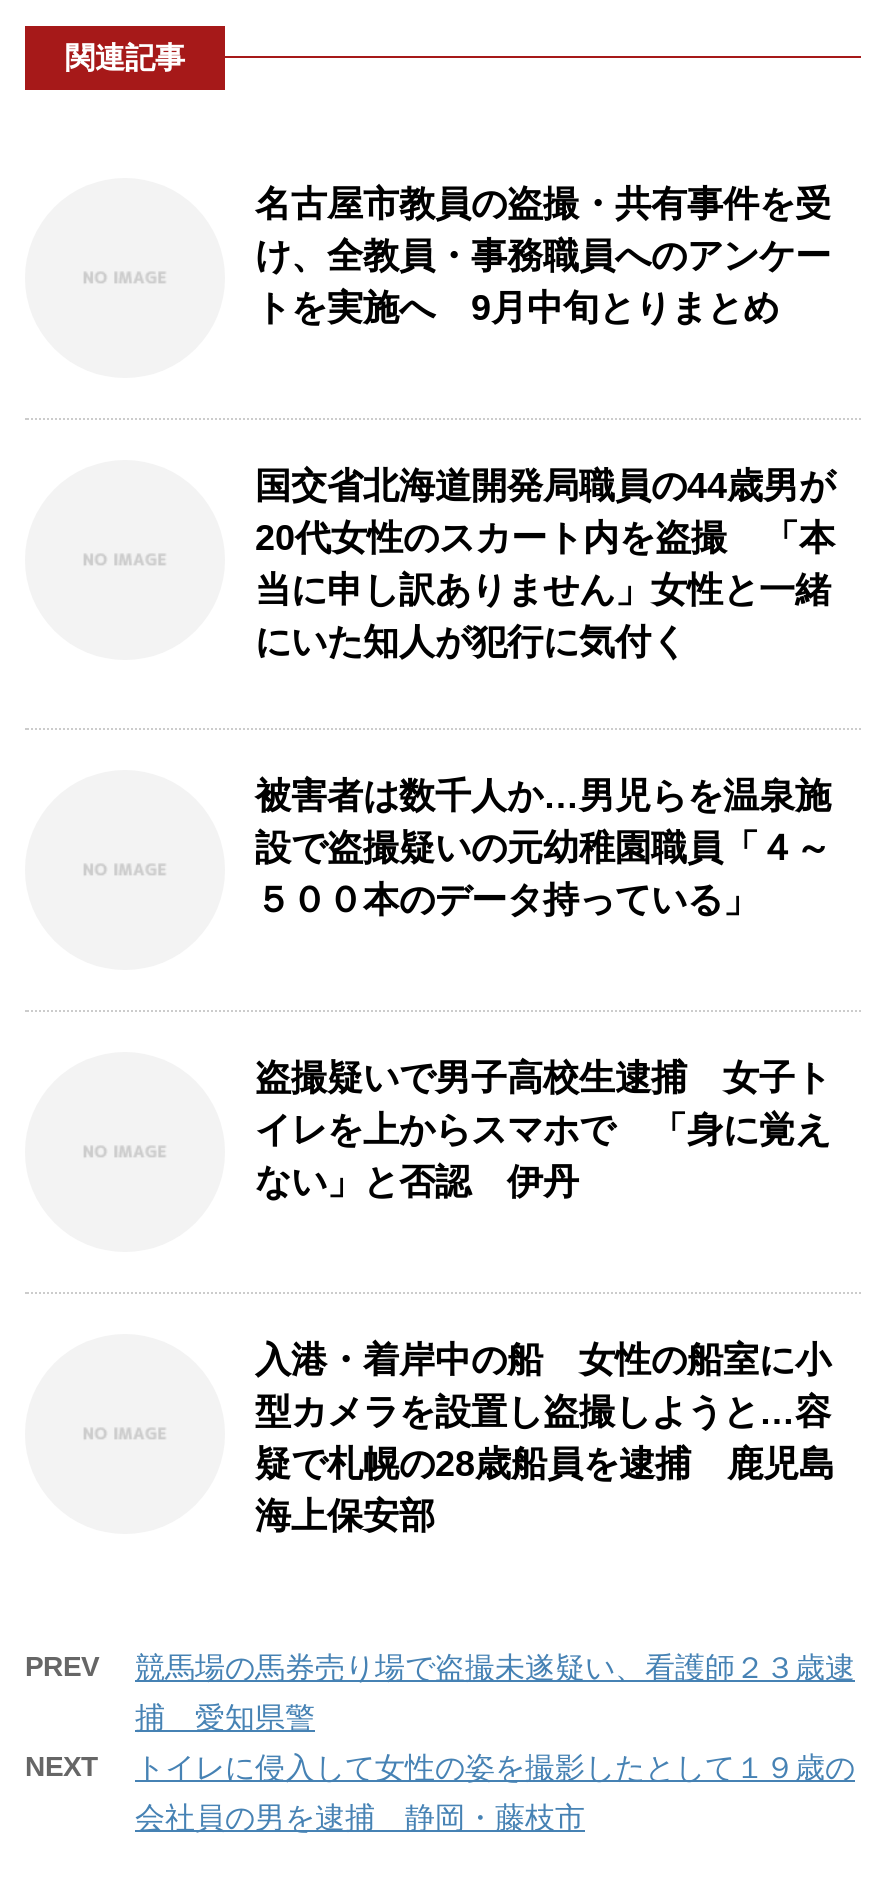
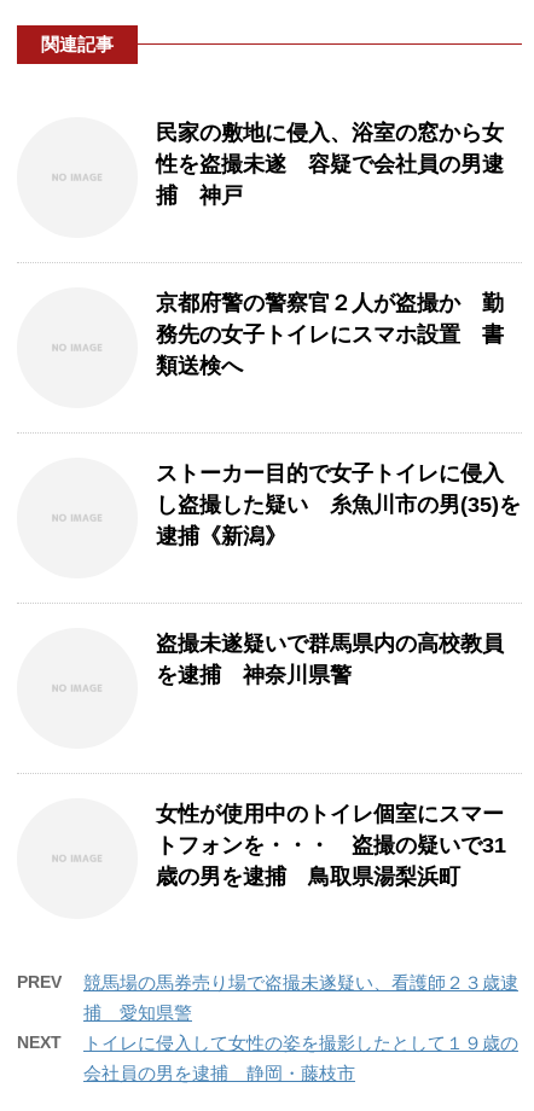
- 名古屋市教員の盗撮・共有事件を受
- け、全教員・事務職員へのアンケー
- トを実施へ 9月中旬とりまとめ
+ 民家の敷地に侵入、浴室の窓から女
+ 性を盗撮未遂 容疑で会社員の男逮
+ 捕 神戸

- 国交省北海道開発局職員の44歳男が
- 20代女性のスカート内を盗撮 「本
- 当に申し訳ありません」女性と一緒
- にいた知人が犯行に気付く
+ 京都府警の警察官２人が盗撮か 勤
+ 務先の女子トイレにスマホ設置 書
+ 類送検へ

- 被害者は数千人か…男児らを温泉施
- 設で盗撮疑いの元幼稚園職員「４～
- ５００本のデータ持っている」
+ ストーカー目的で女子トイレに侵入
+ し盗撮した疑い 糸魚川市の男(35)を
+ 逮捕《新潟》

- 盗撮疑いで男子高校生逮捕 女子ト
- イレを上からスマホで 「身に覚え
- ない」と否認 伊丹
+ 盗撮未遂疑いで群馬県内の高校教員
+ を逮捕 神奈川県警

- 入港・着岸中の船 女性の船室に小
- 型カメラを設置し盗撮しようと…容
- 疑で札幌の28歳船員を逮捕 鹿児島
- 海上保安部
+ 女性が使用中のトイレ個室にスマー
+ トフォンを・・・ 盗撮の疑いで31
+ 歳の男を逮捕 鳥取県湯梨浜町
